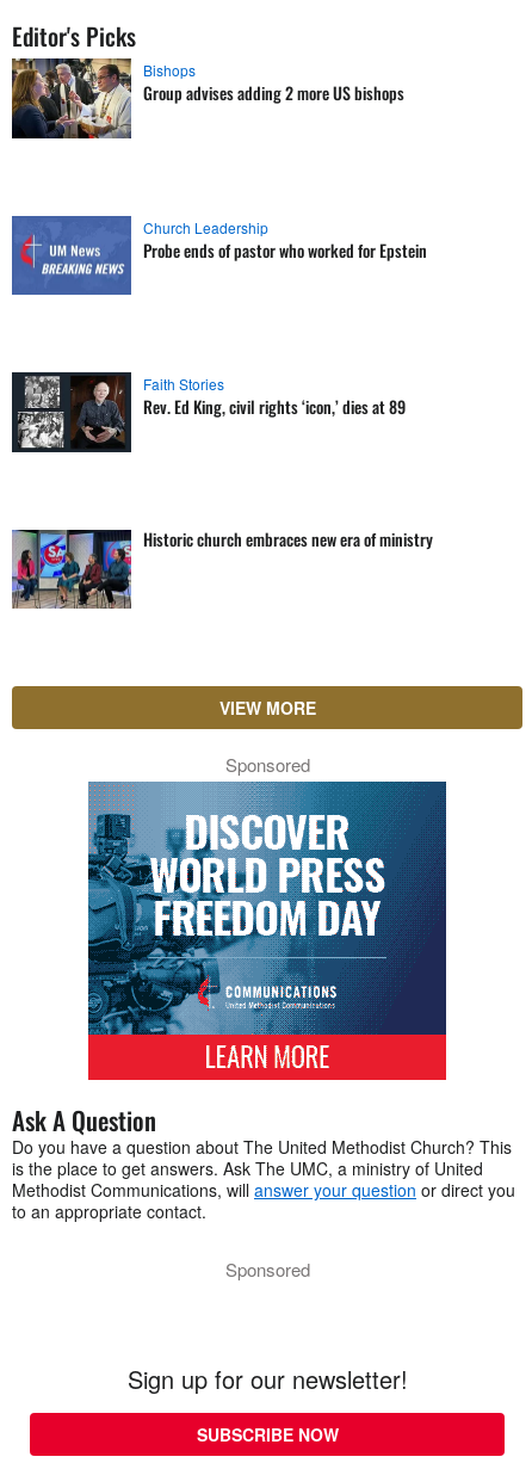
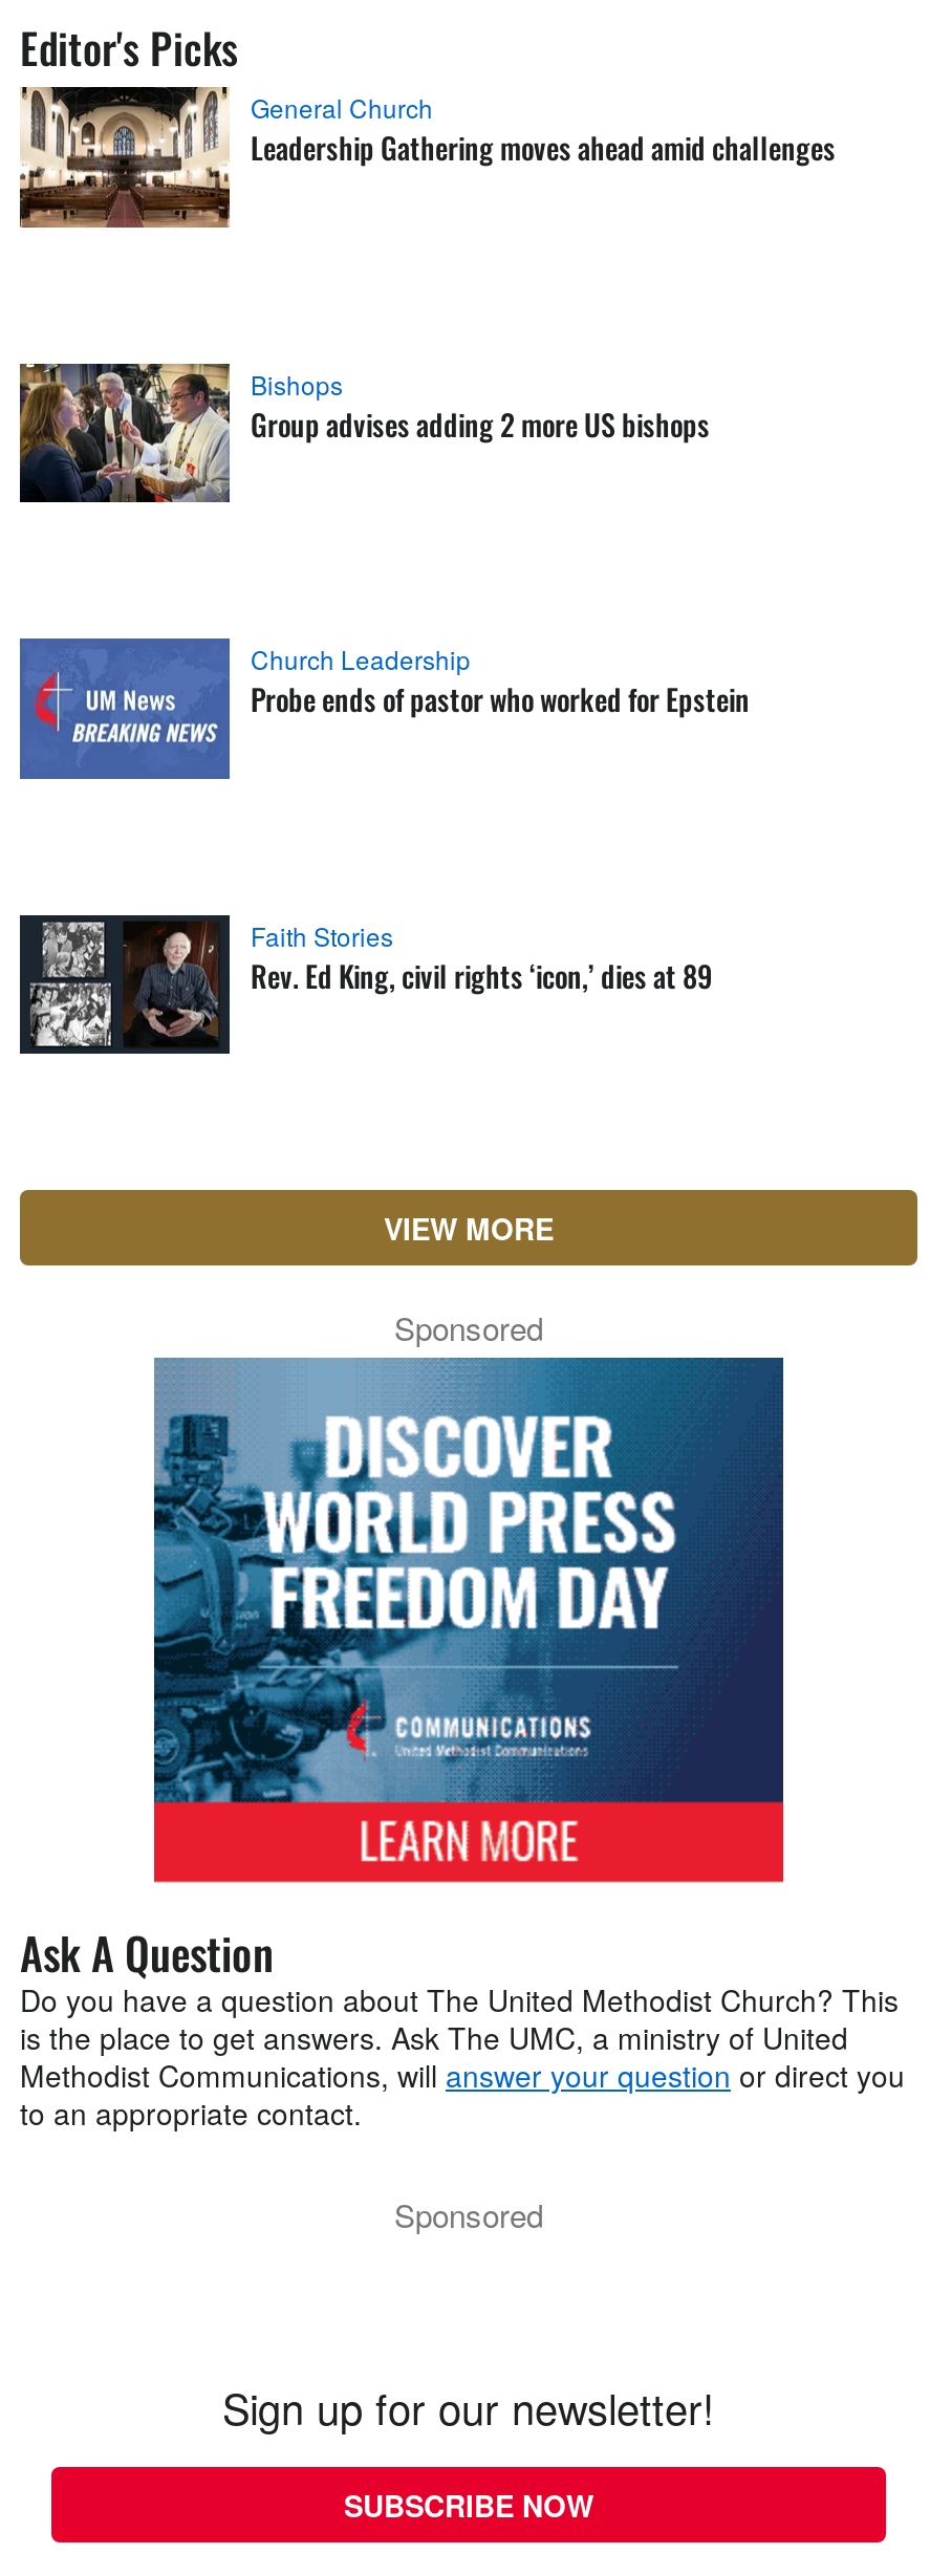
moved down: [image] | Bishops | Group advises adding 2 more US bishops | Church Leadership | Probe ends of pastor who worked for Epstein | Faith Stories | Rev. Ed King, civil rights ‘icon,’ dies at 89

+ [image]
+ General Church
+ Leadership Gathering moves ahead amid challenges

- [image]
- Historic church embraces new era of ministry
